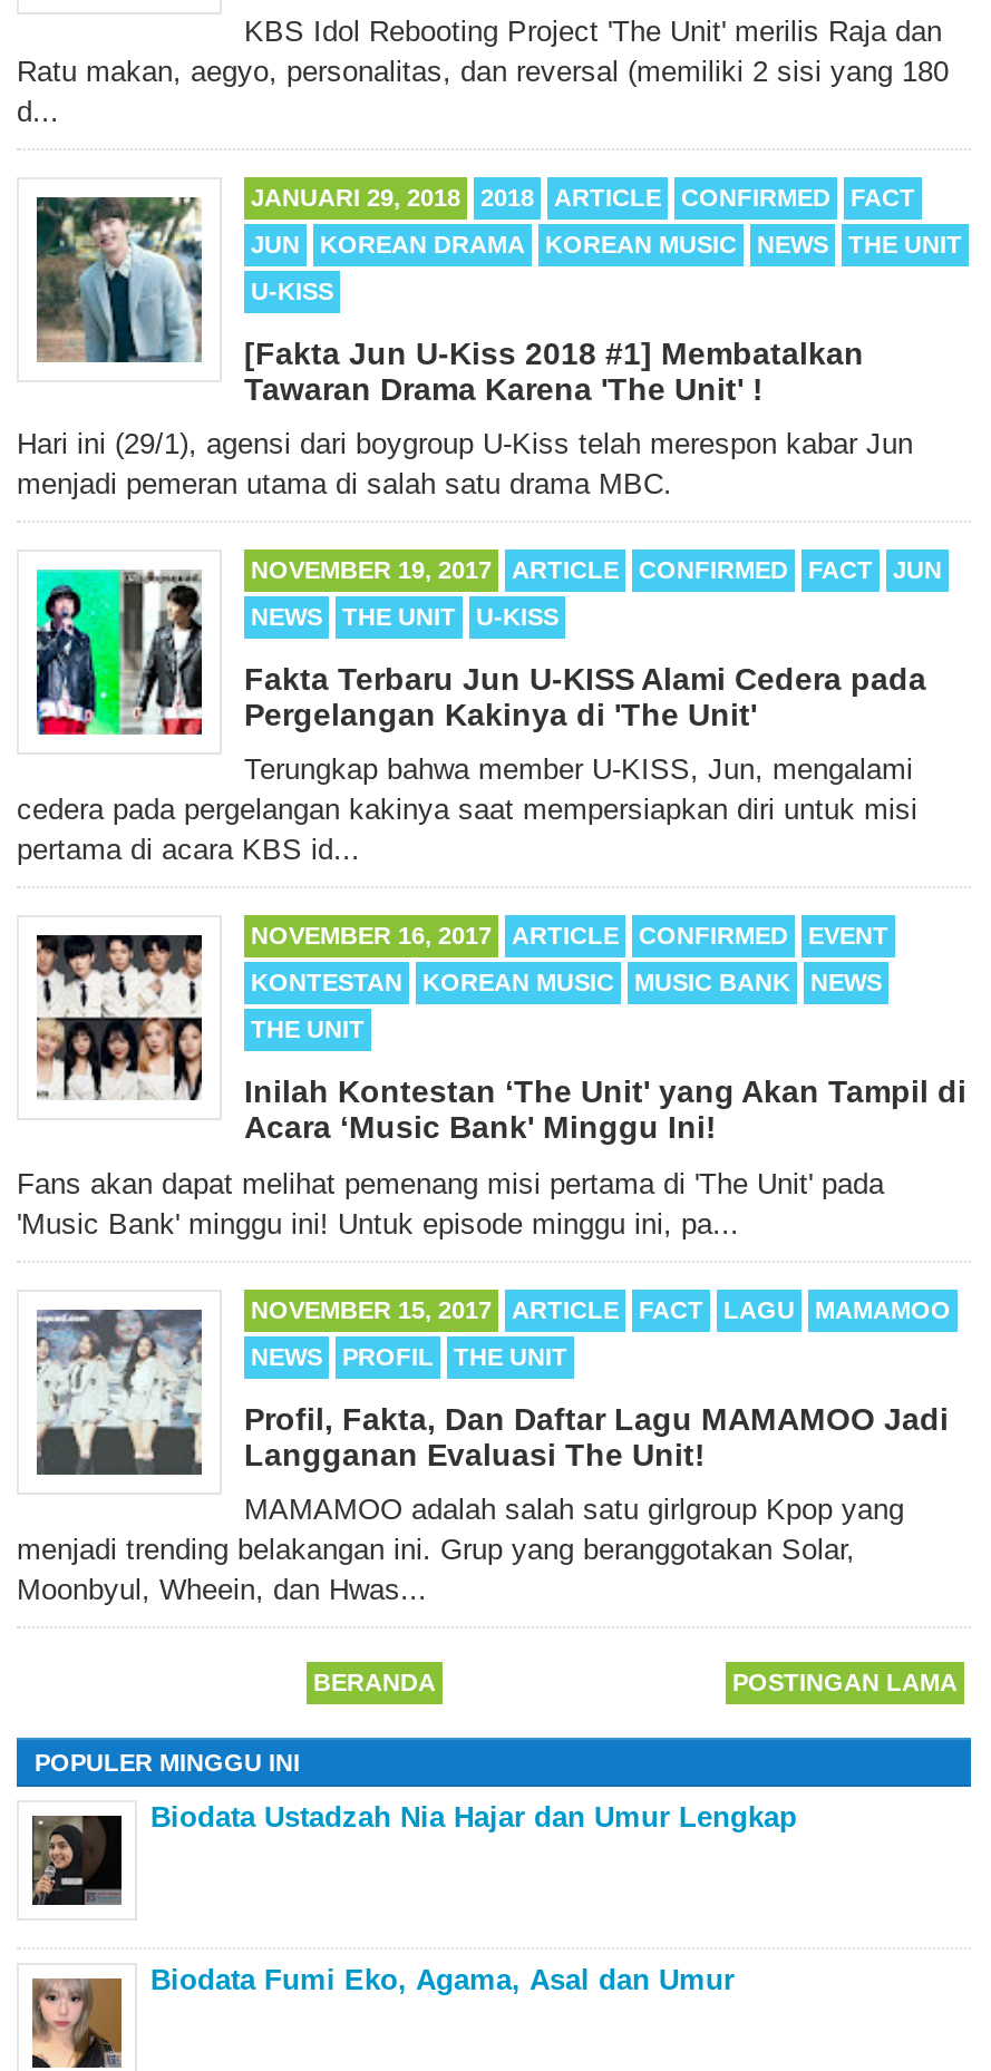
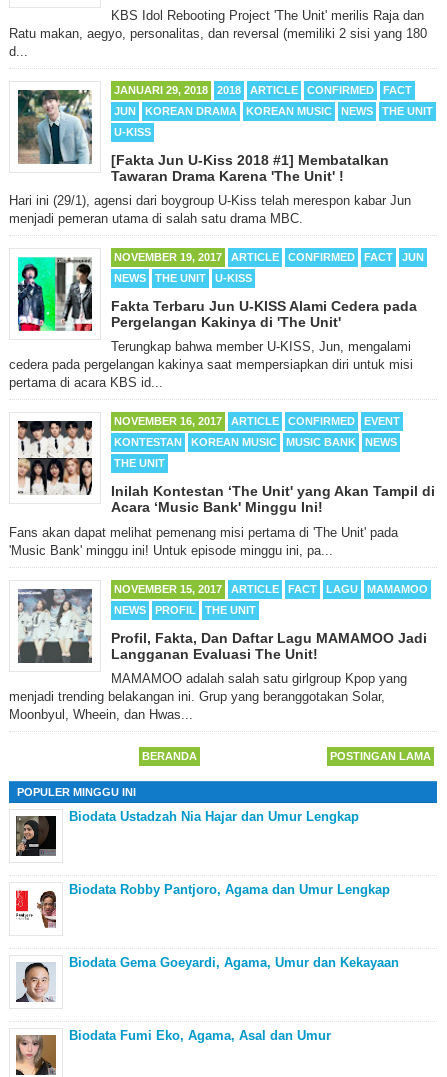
+ [image]
+ Biodata Robby Pantjoro, Agama dan Umur Lengkap

+ [image]
+ Biodata Gema Goeyardi, Agama, Umur dan Kekayaan
